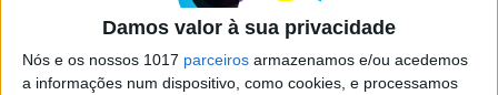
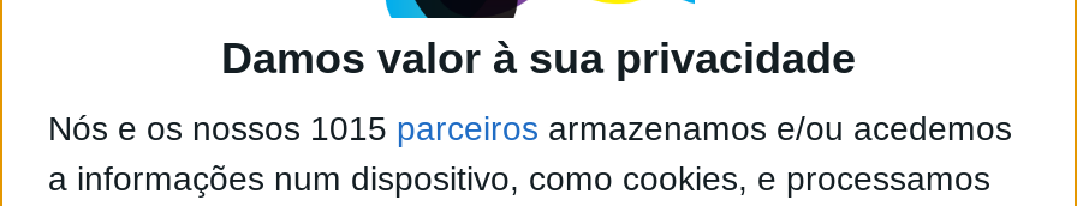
- Nós e os nossos 1017 parceiros armazenamos e/ou acedemos
+ Nós e os nossos 1015 parceiros armazenamos e/ou acedemos
